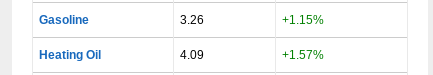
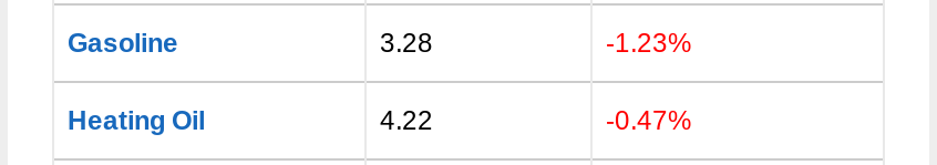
- 3.26
+ 3.28

- +1.15%
+ -1.23%

- 4.09
+ 4.22

- +1.57%
+ -0.47%
